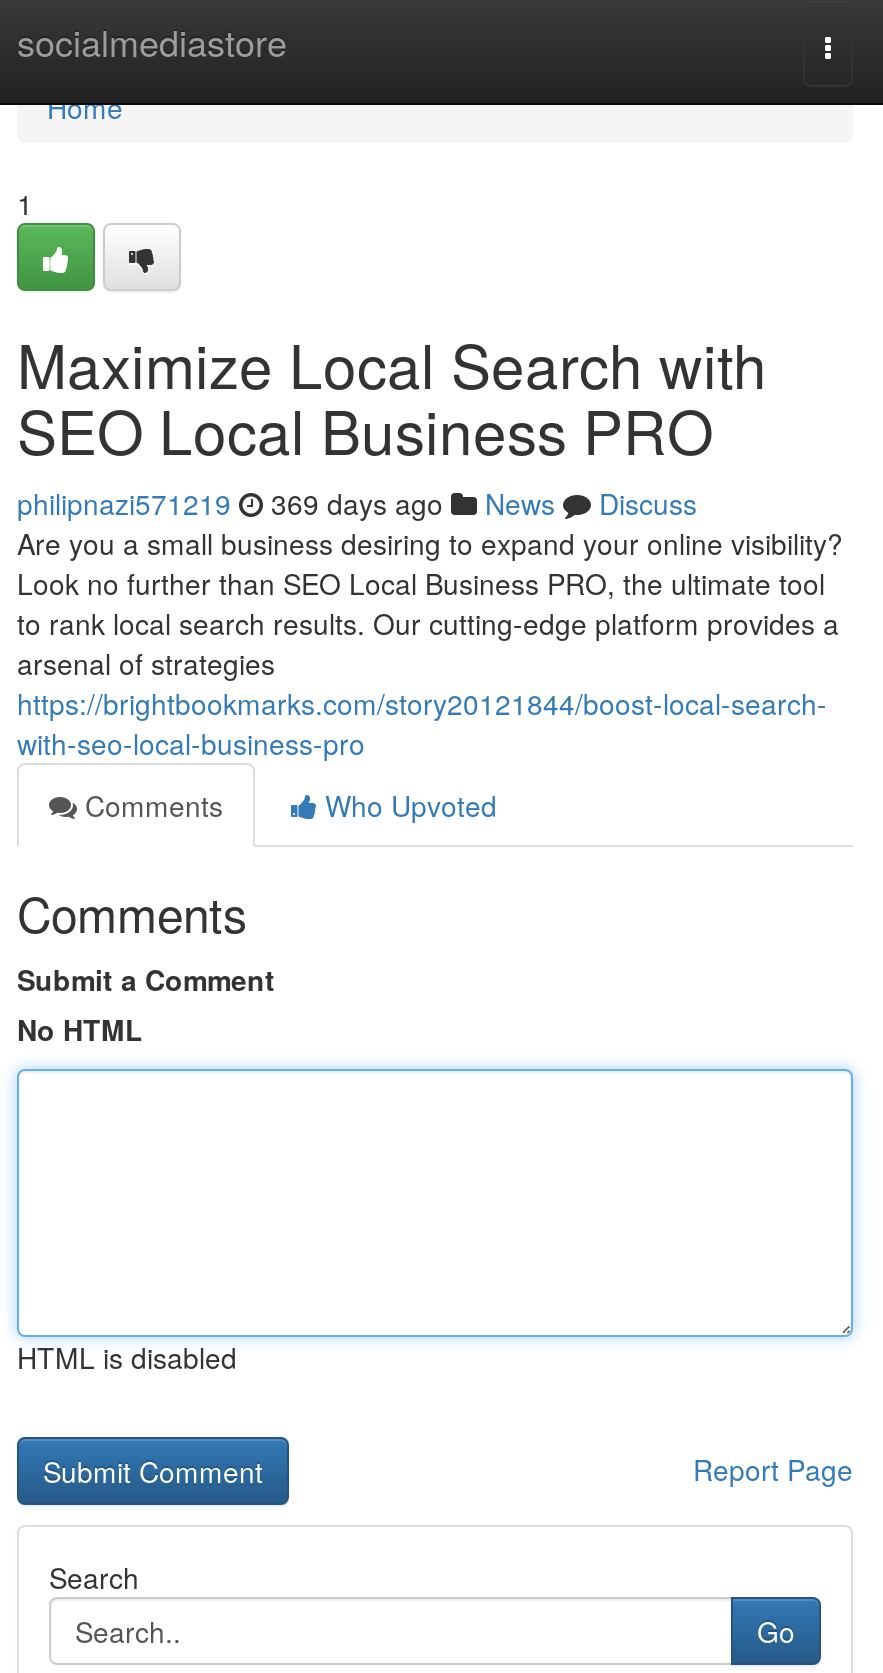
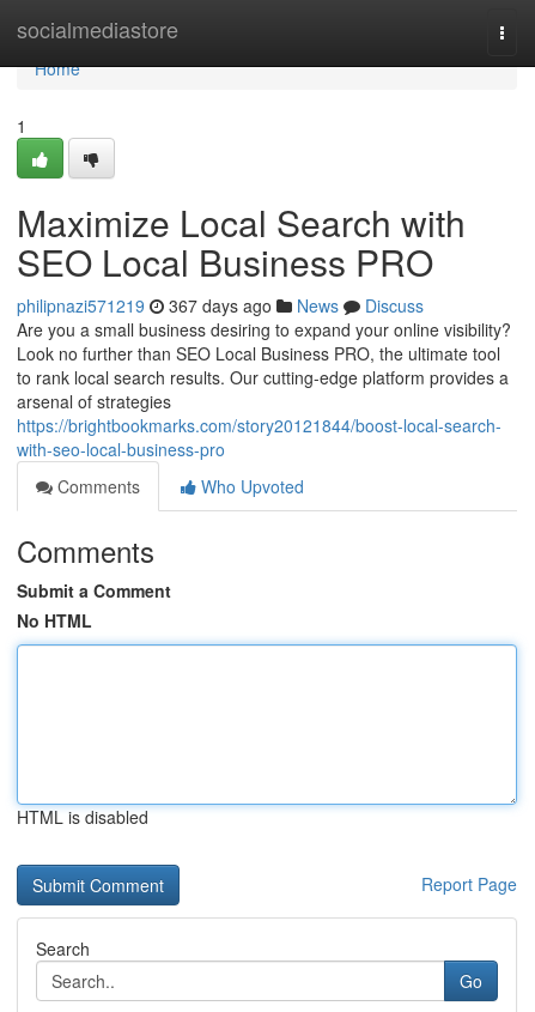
- philipnazi571219 369 days ago News Discuss
+ philipnazi571219 367 days ago News Discuss
